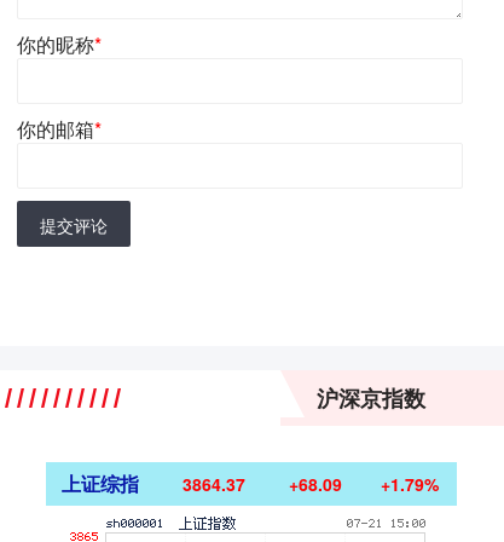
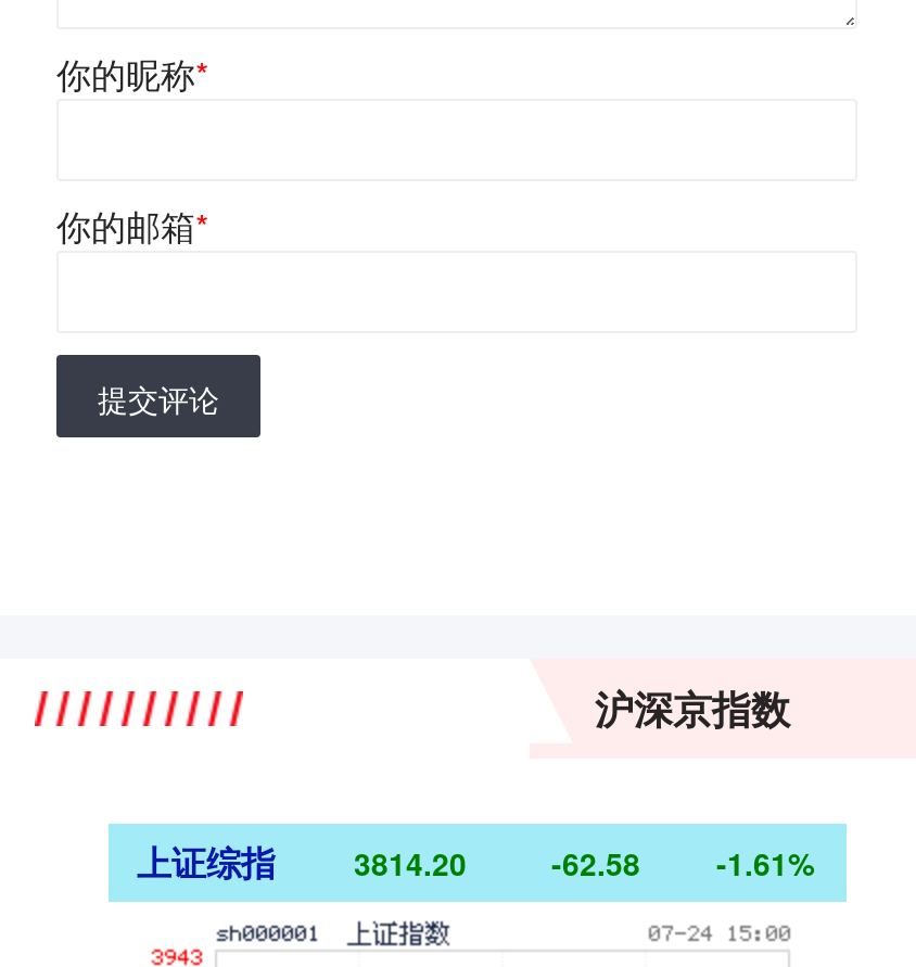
- 3864.37
+ 3814.20

- +68.09
+ -62.58

- +1.79%
+ -1.61%
